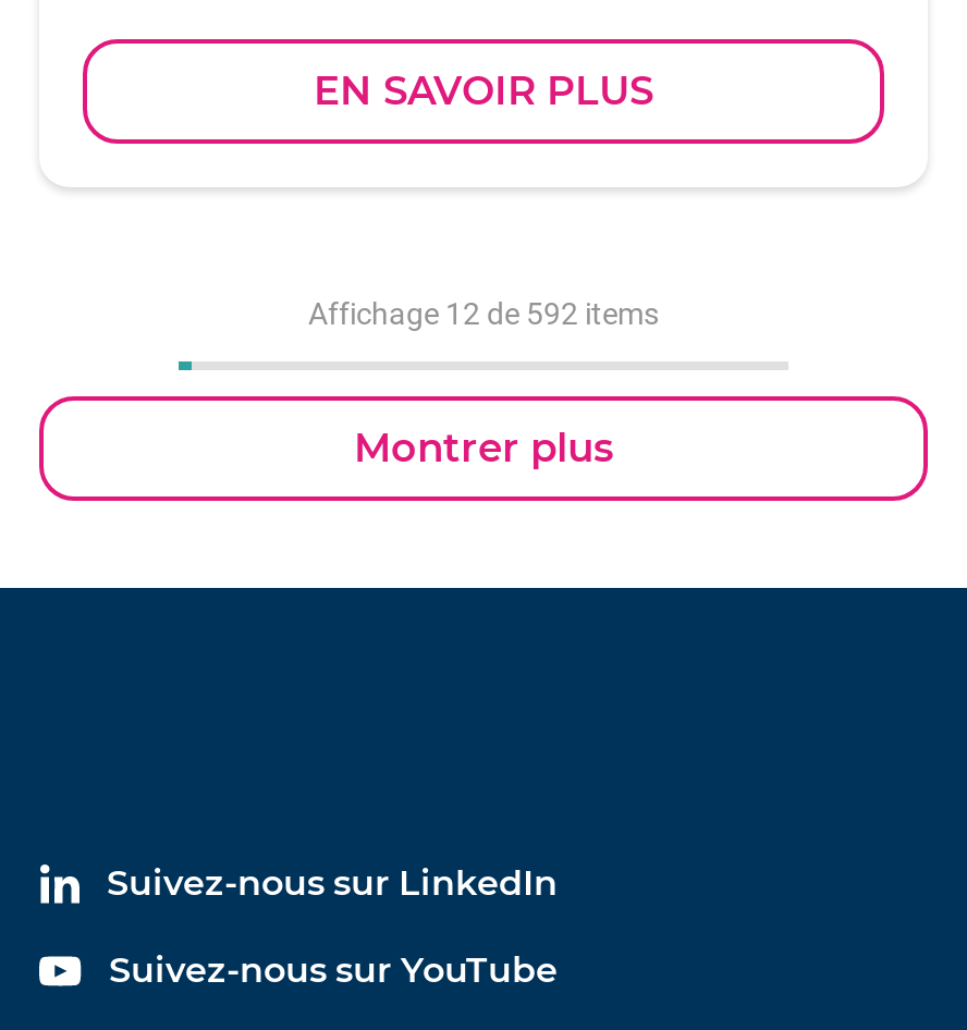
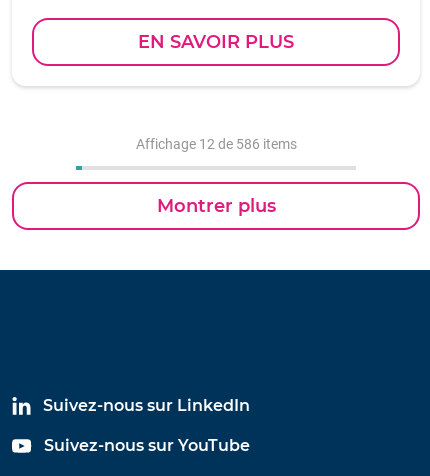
- Affichage 12 de 592 items
+ Affichage 12 de 586 items
